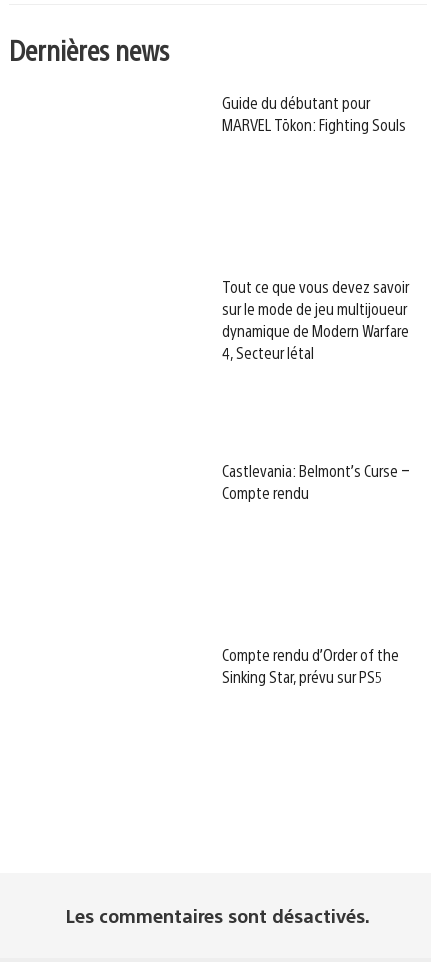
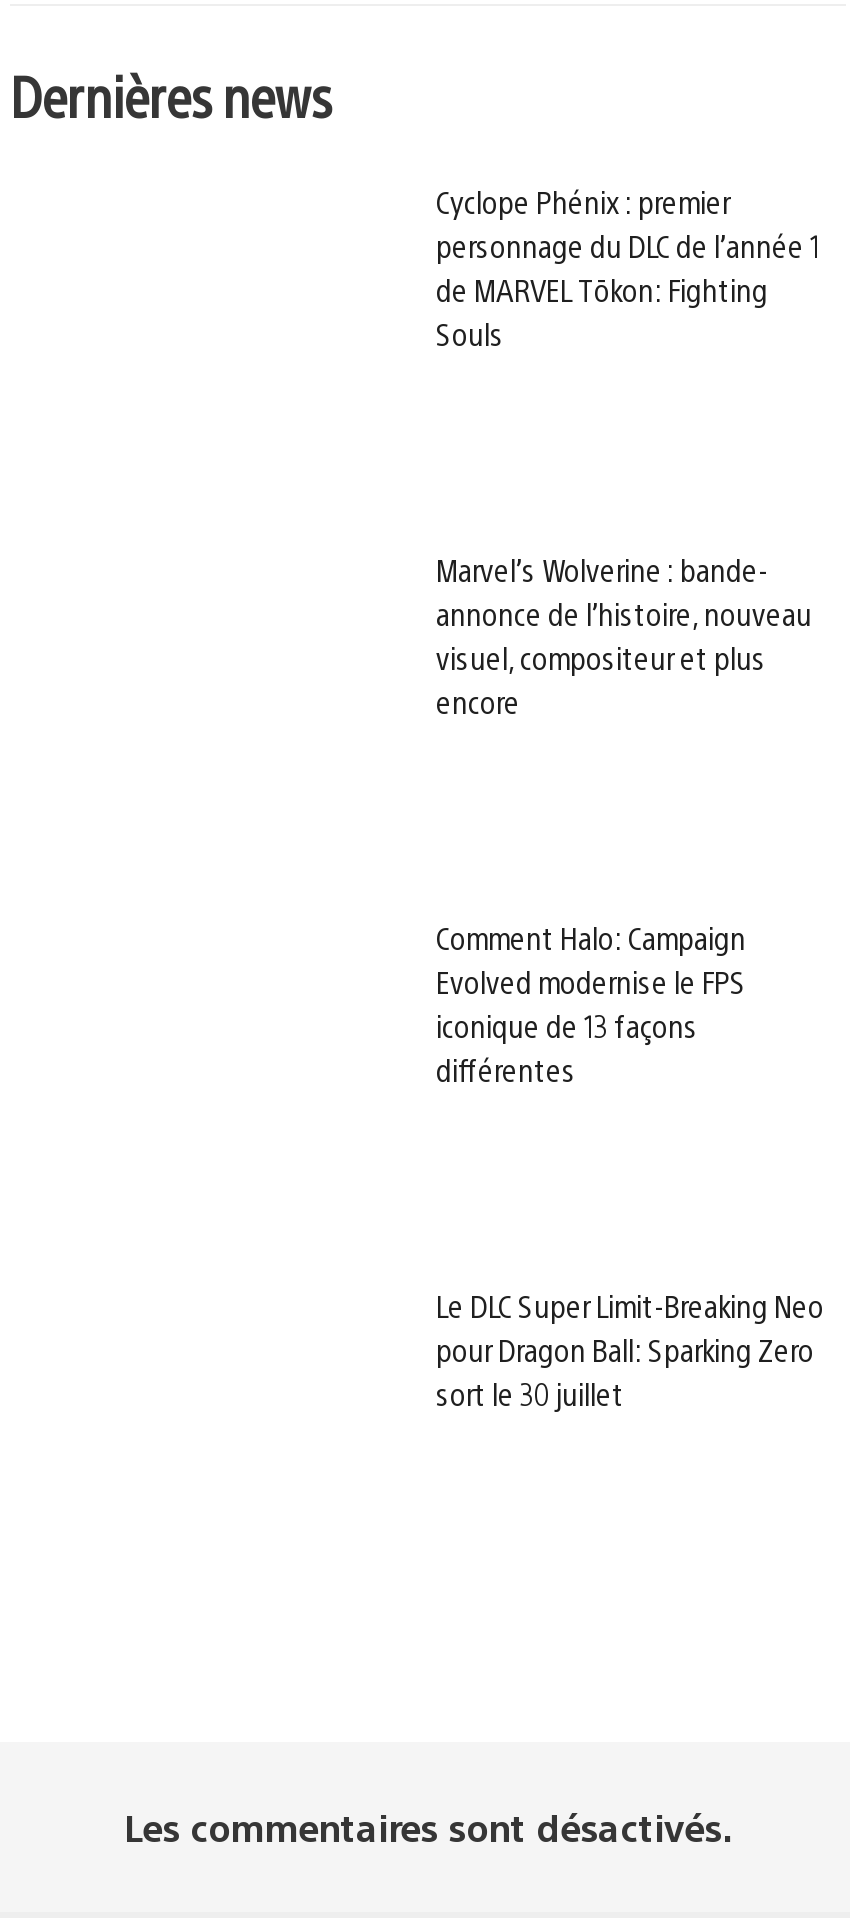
- Guide du débutant pour
- MARVEL Tōkon: Fighting Souls
+ Cyclope Phénix : premier
+ personnage du DLC de l’année 1
+ de MARVEL Tōkon: Fighting
+ Souls

- Tout ce que vous devez savoir
- sur le mode de jeu multijoueur
- dynamique de Modern Warfare
- 4, Secteur létal
+ Marvel’s Wolverine : bande-
+ annonce de l’histoire, nouveau
+ visuel, compositeur et plus
+ encore

- Castlevania: Belmont’s Curse –
- Compte rendu
+ Comment Halo: Campaign
+ Evolved modernise le FPS
+ iconique de 13 façons
+ différentes

- Compte rendu d’Order of the
- Sinking Star, prévu sur PS5
+ Le DLC Super Limit-Breaking Neo
+ pour Dragon Ball: Sparking Zero
+ sort le 30 juillet
